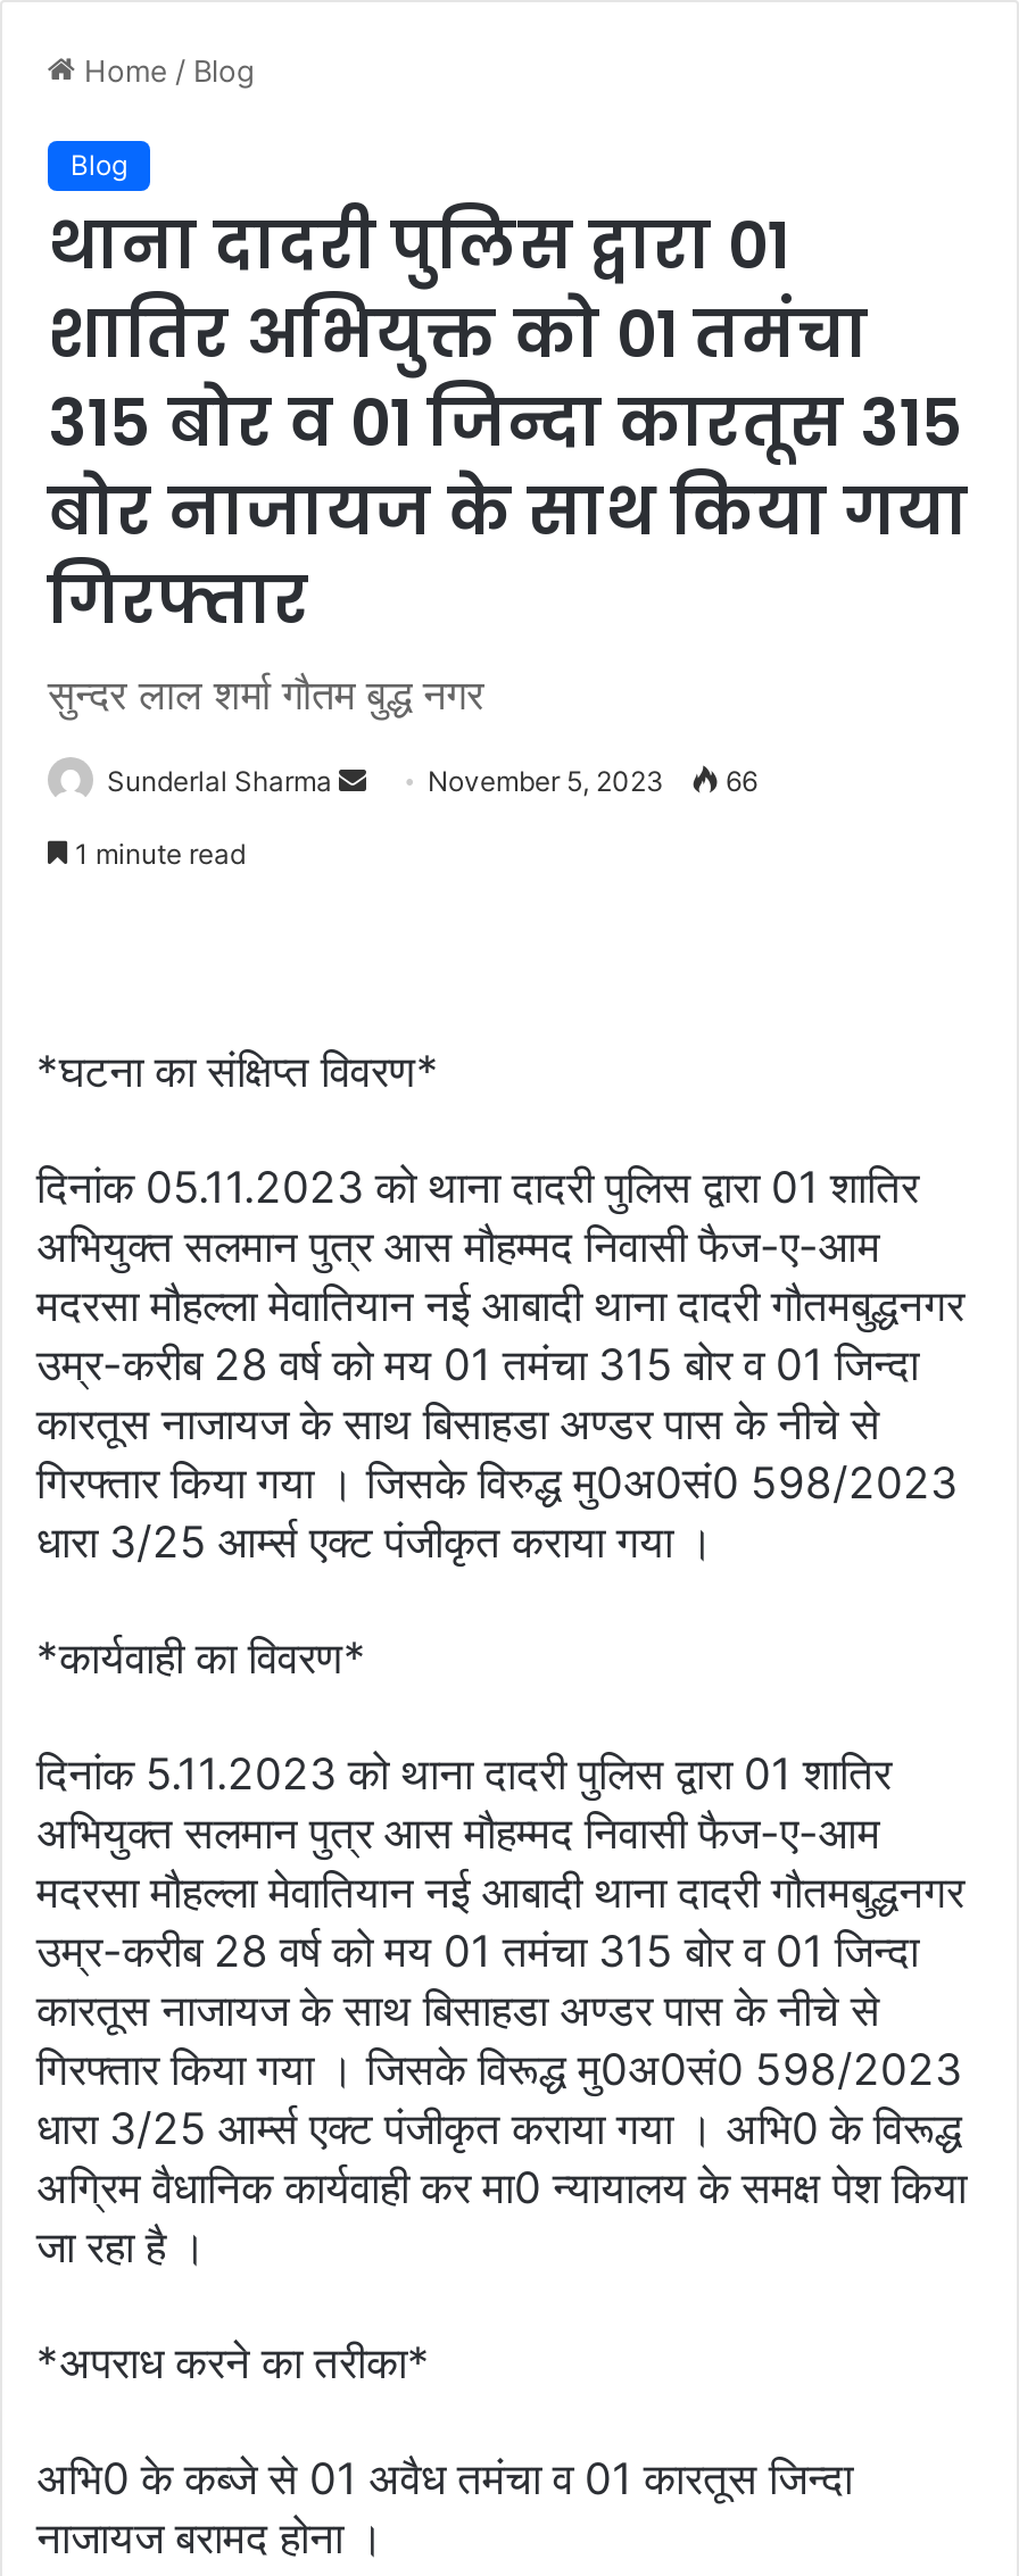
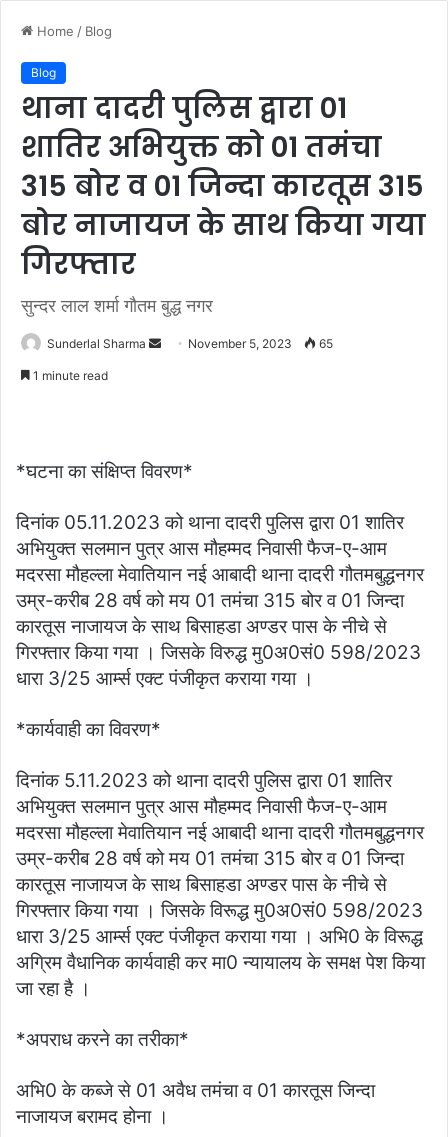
- 66
+ 65
